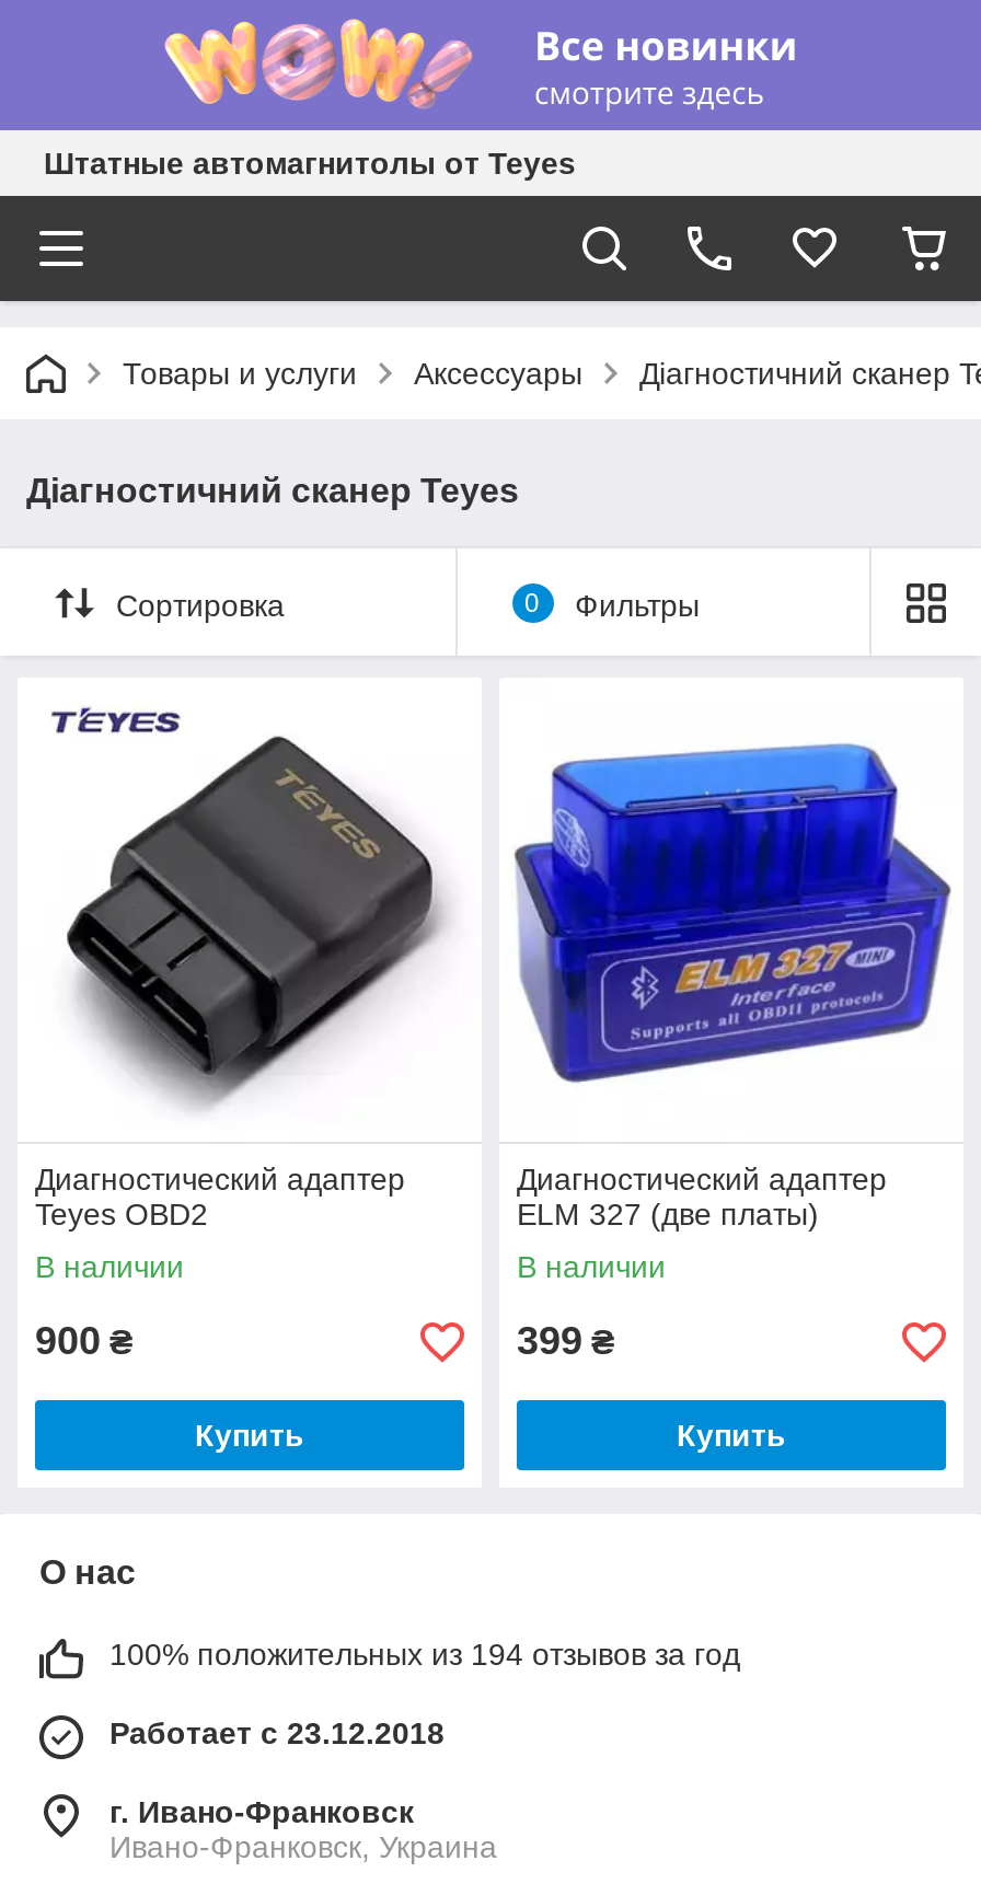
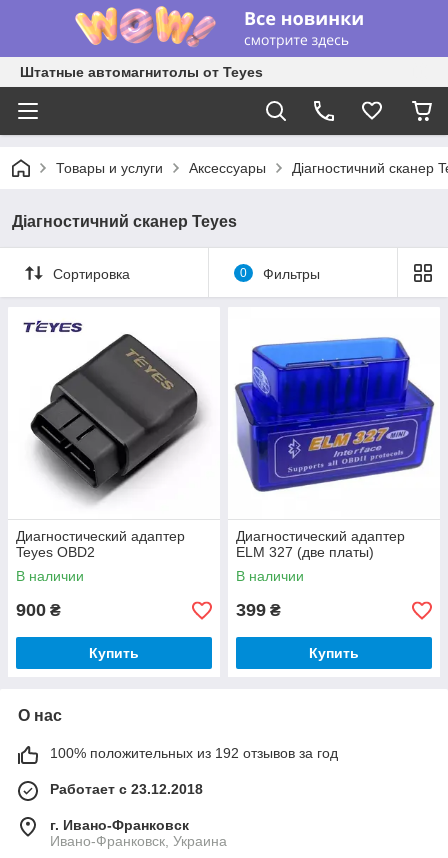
- 100% положительных из 194 отзывов за год
+ 100% положительных из 192 отзывов за год
